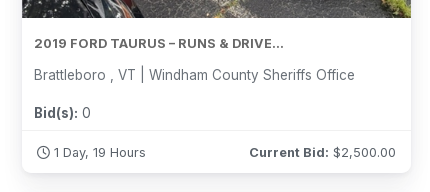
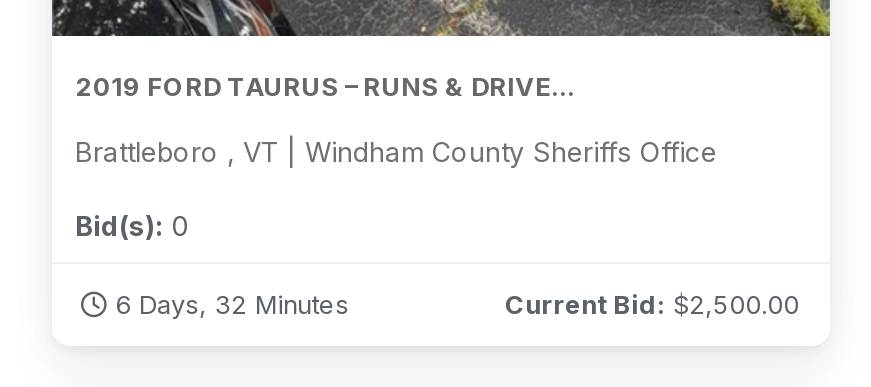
- 1 Day, 19 Hours
+ 6 Days, 32 Minutes
